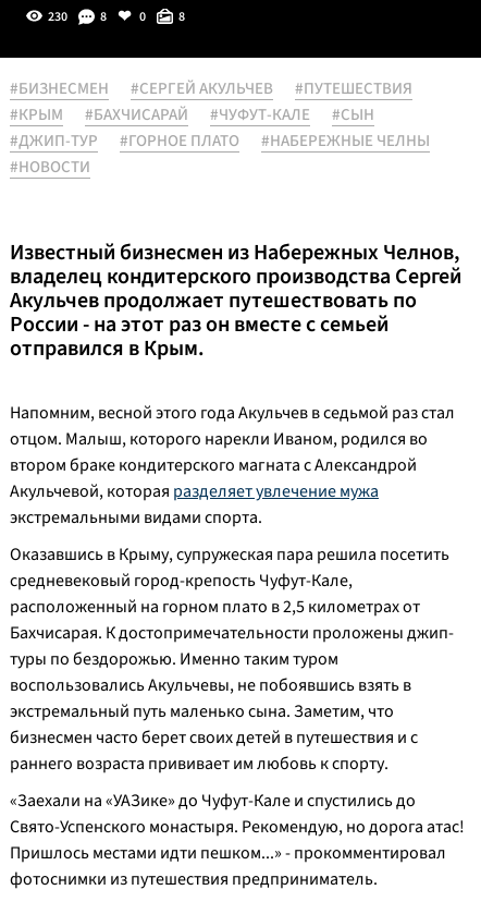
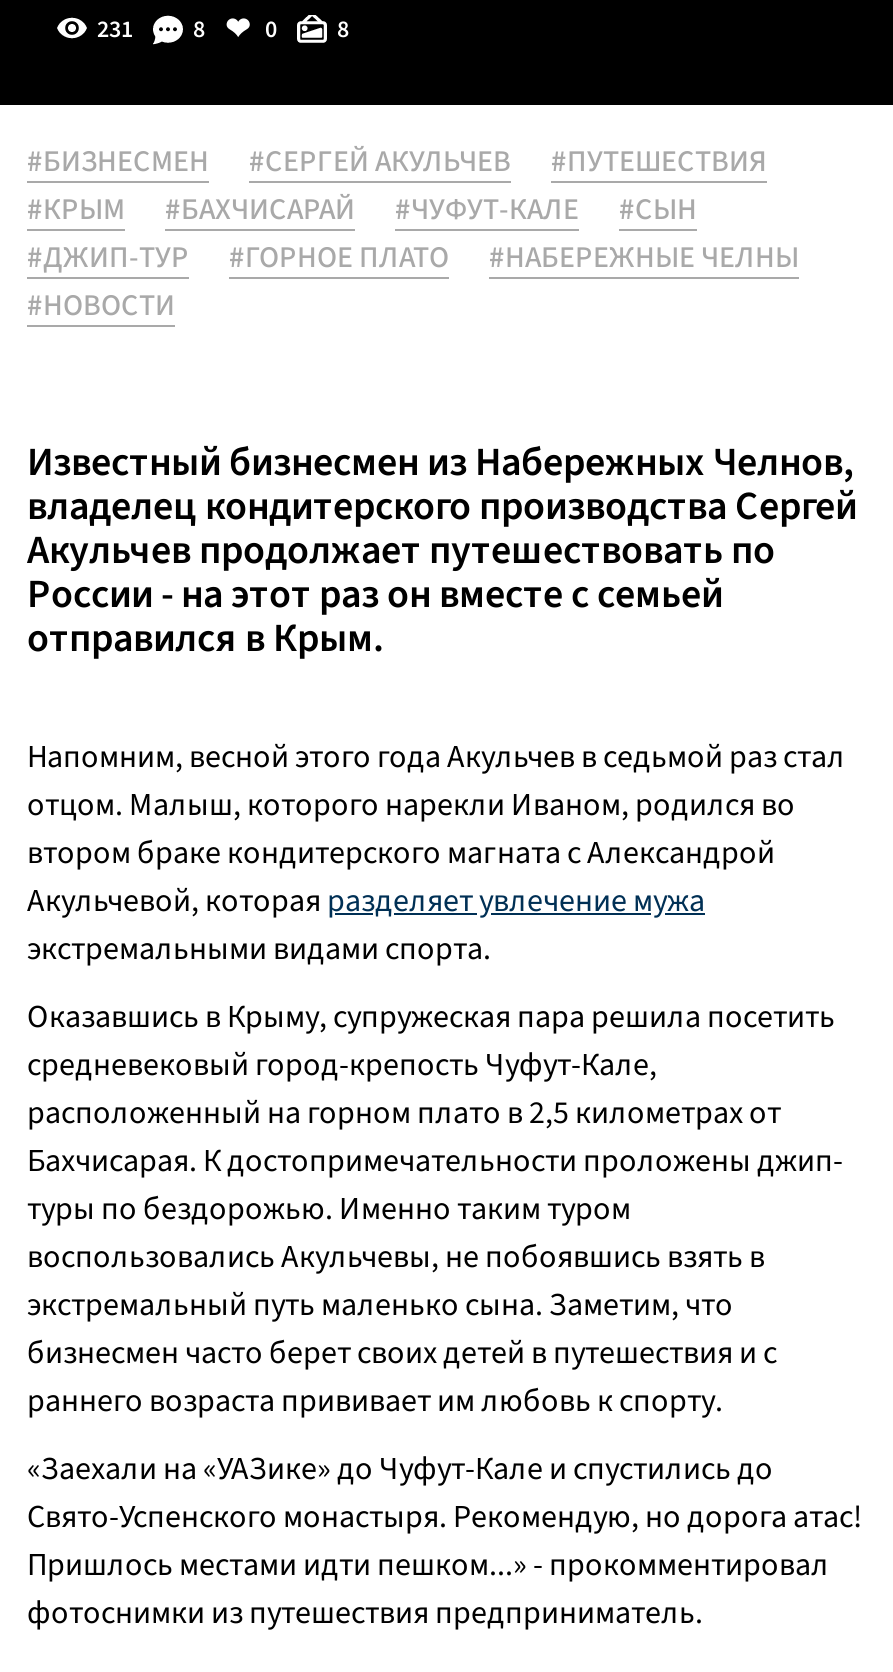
- 230 8 0 8
+ 231 8 0 8
